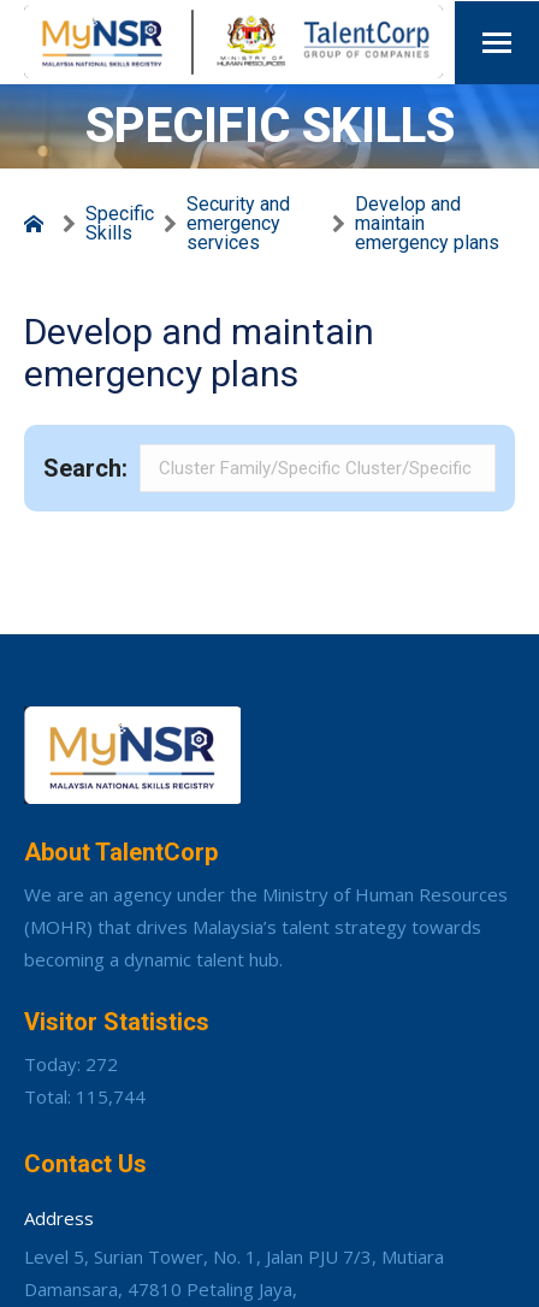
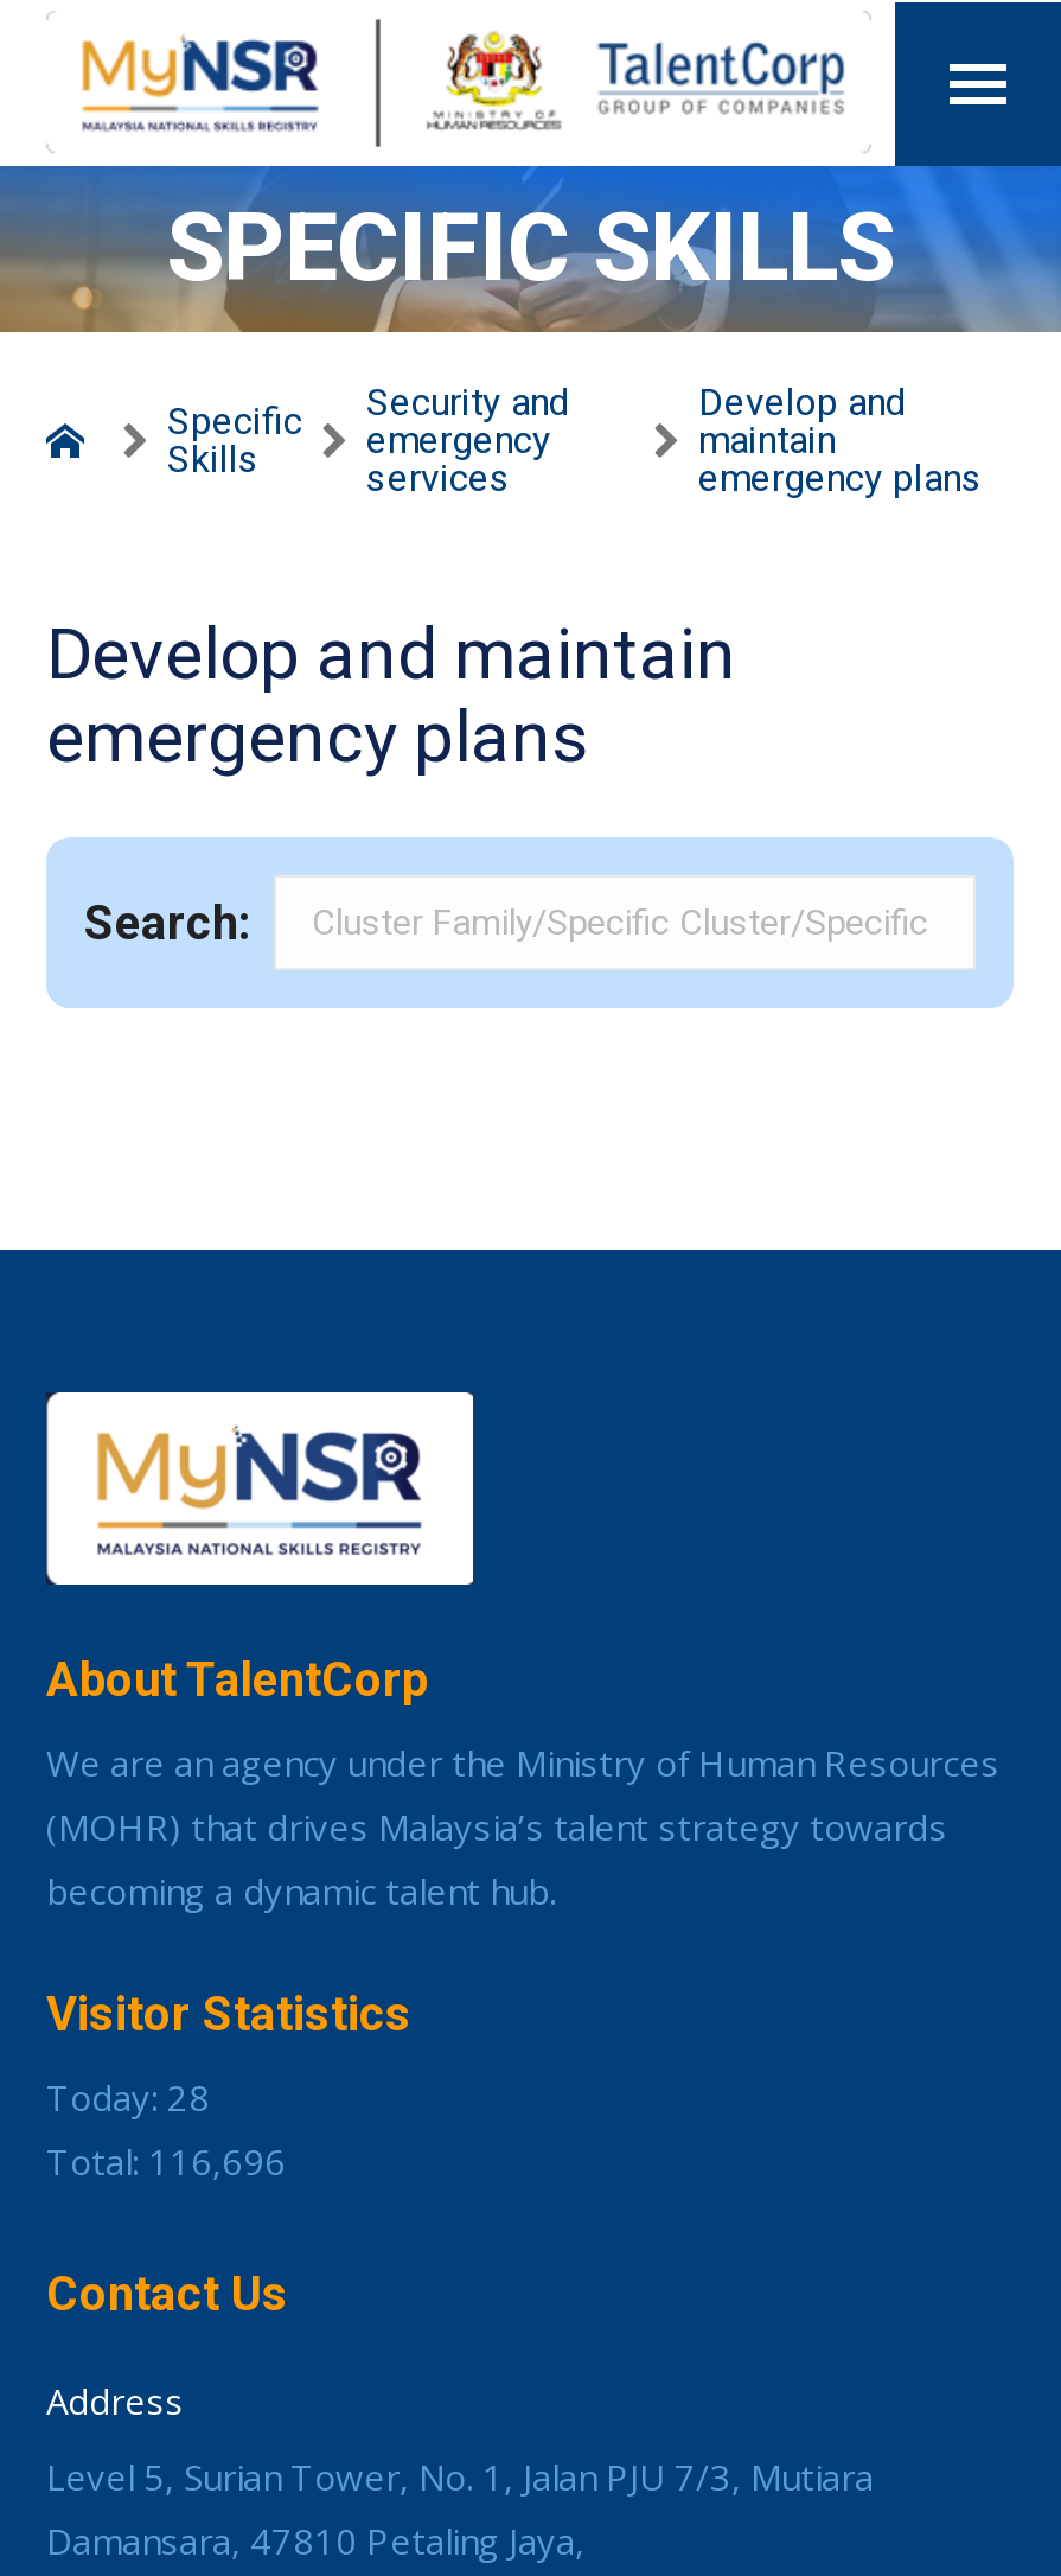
- Today: 272
+ Today: 28

- Total: 115,744
+ Total: 116,696
